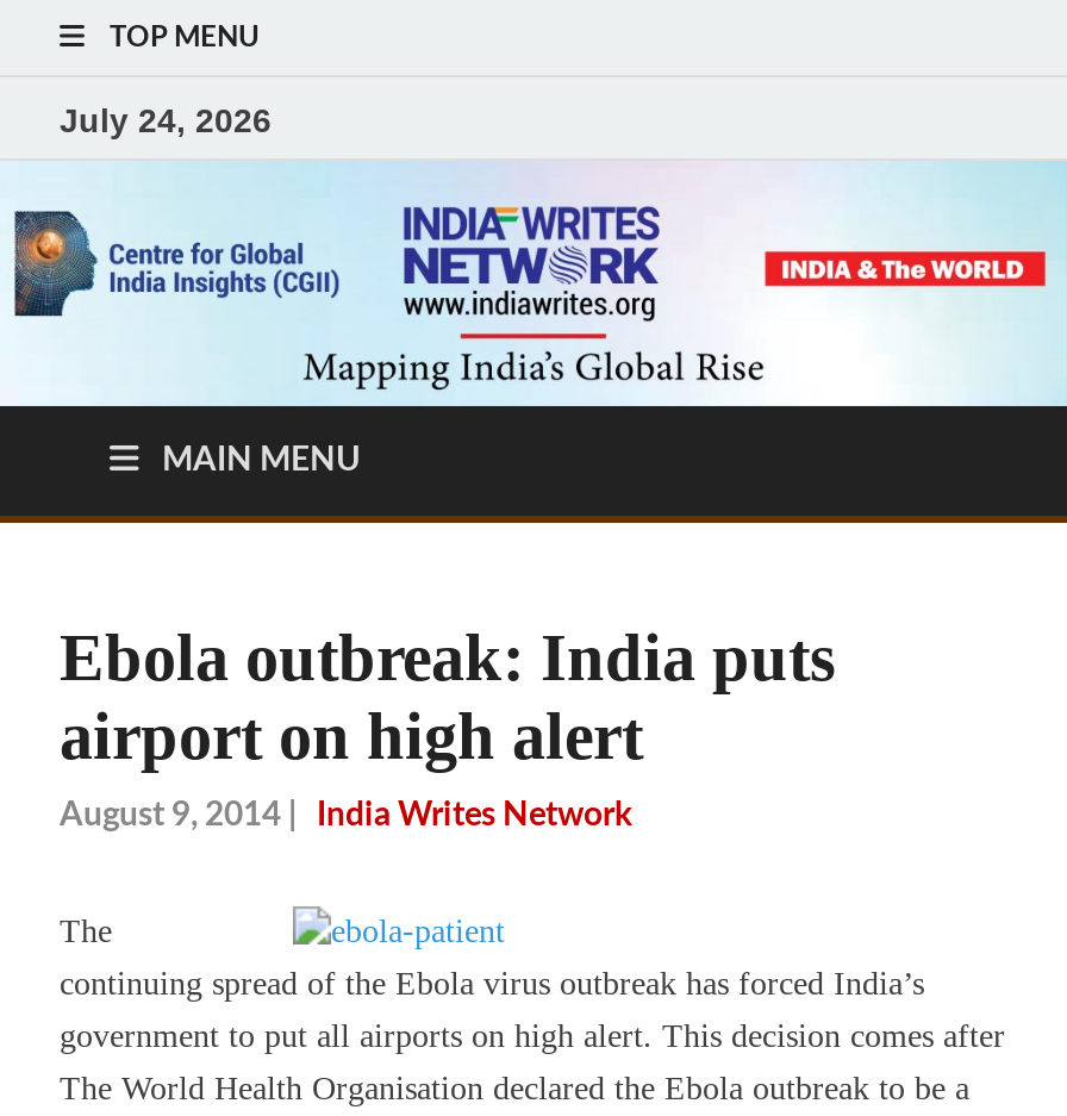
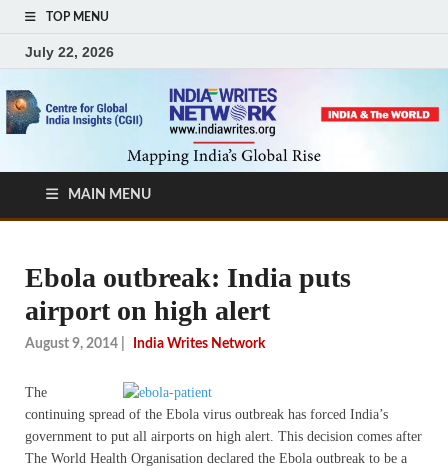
- July 24, 2026
+ July 22, 2026
